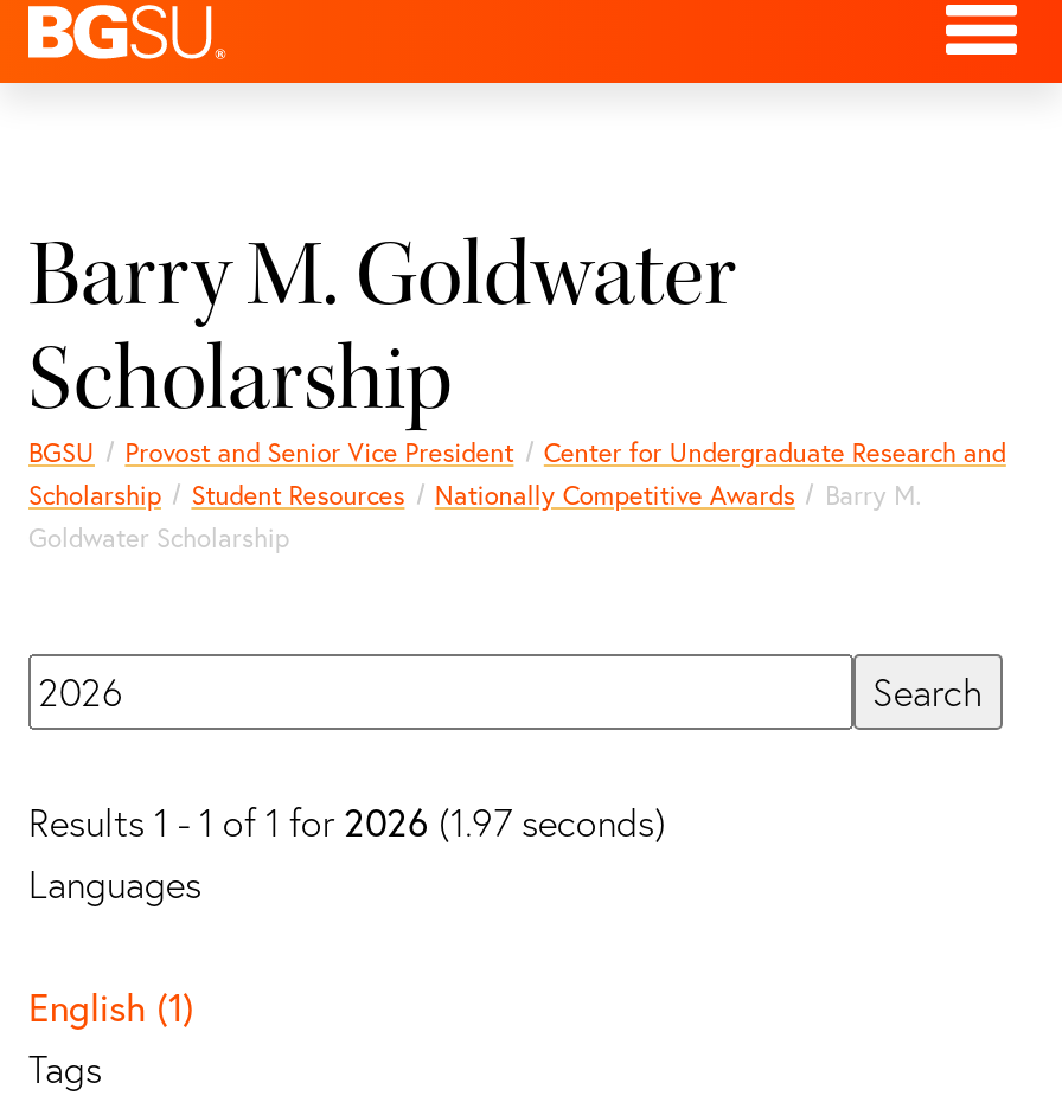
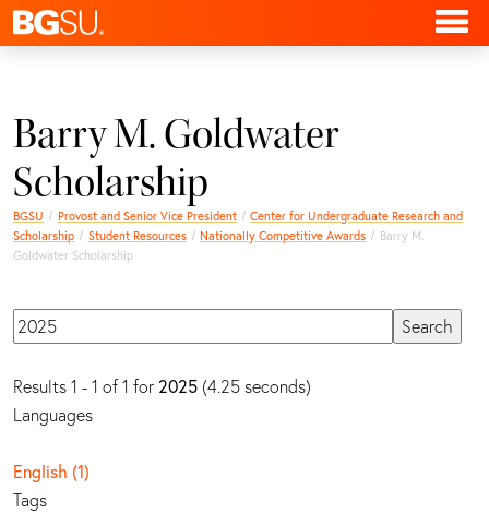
- Results 1 - 1 of 1 for 2026 (1.97 seconds)
+ Results 1 - 1 of 1 for 2025 (4.25 seconds)
